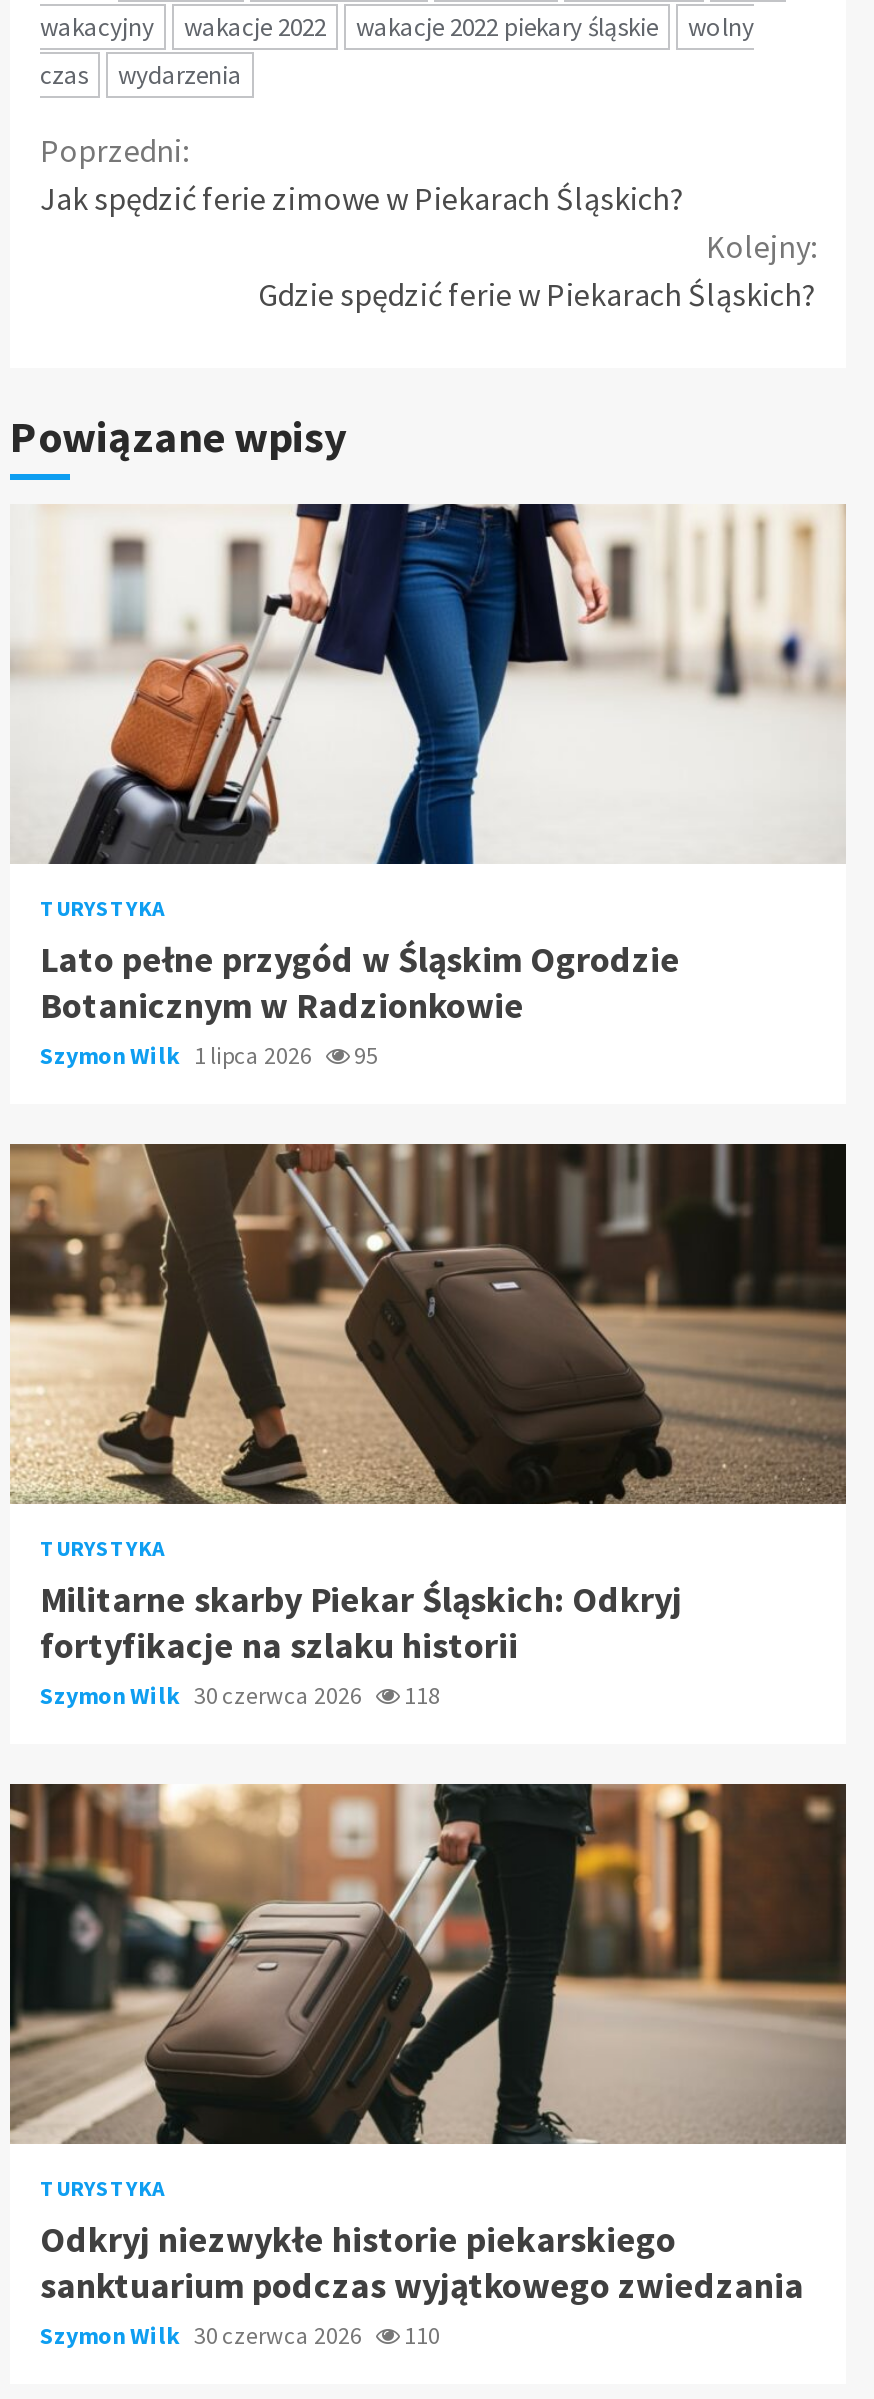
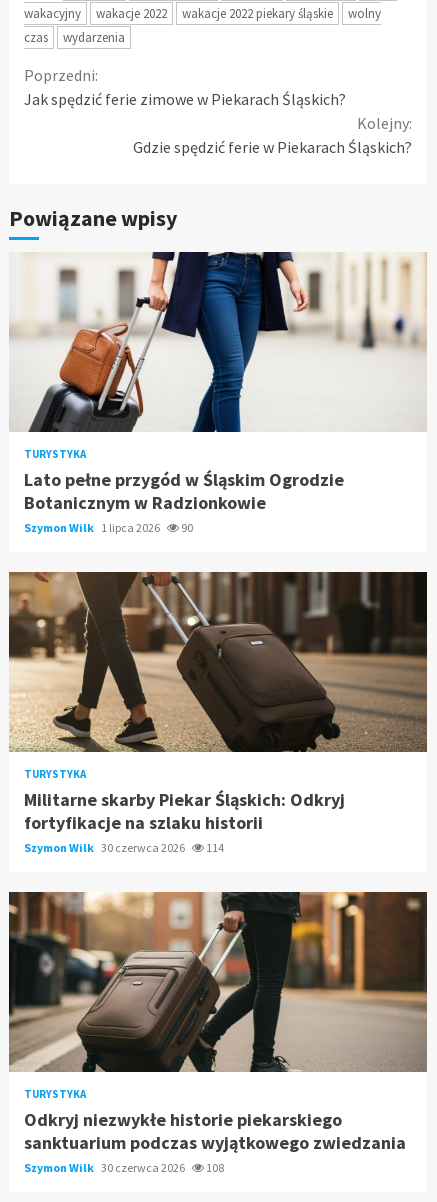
- Szymon Wilk 1 lipca 2026 95
+ Szymon Wilk 1 lipca 2026 90

- Szymon Wilk 30 czerwca 2026 118
+ Szymon Wilk 30 czerwca 2026 114

- Szymon Wilk 30 czerwca 2026 110
+ Szymon Wilk 30 czerwca 2026 108
